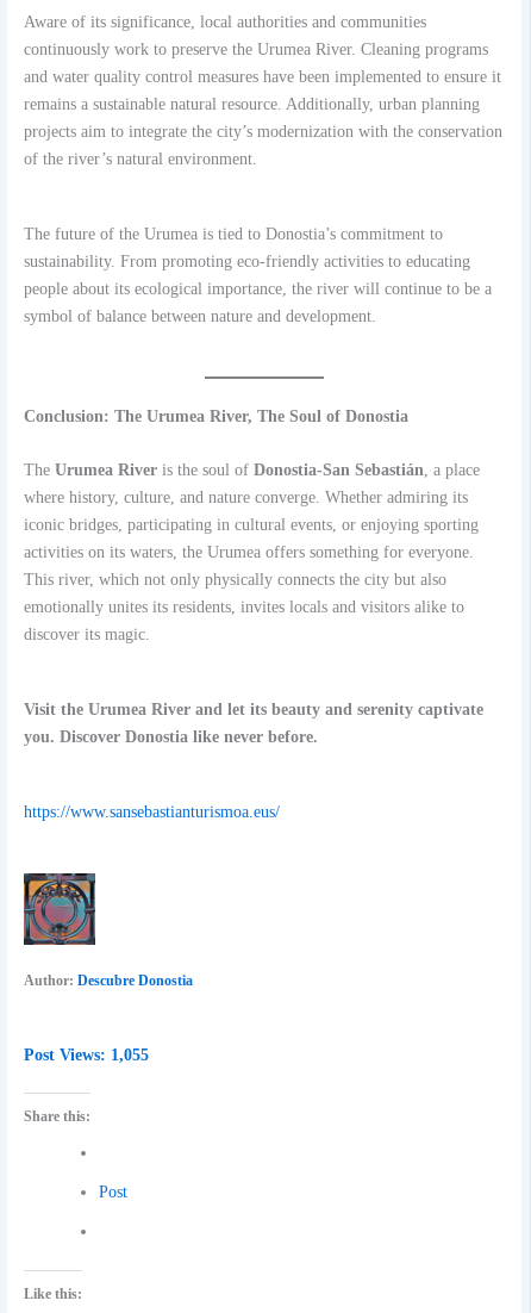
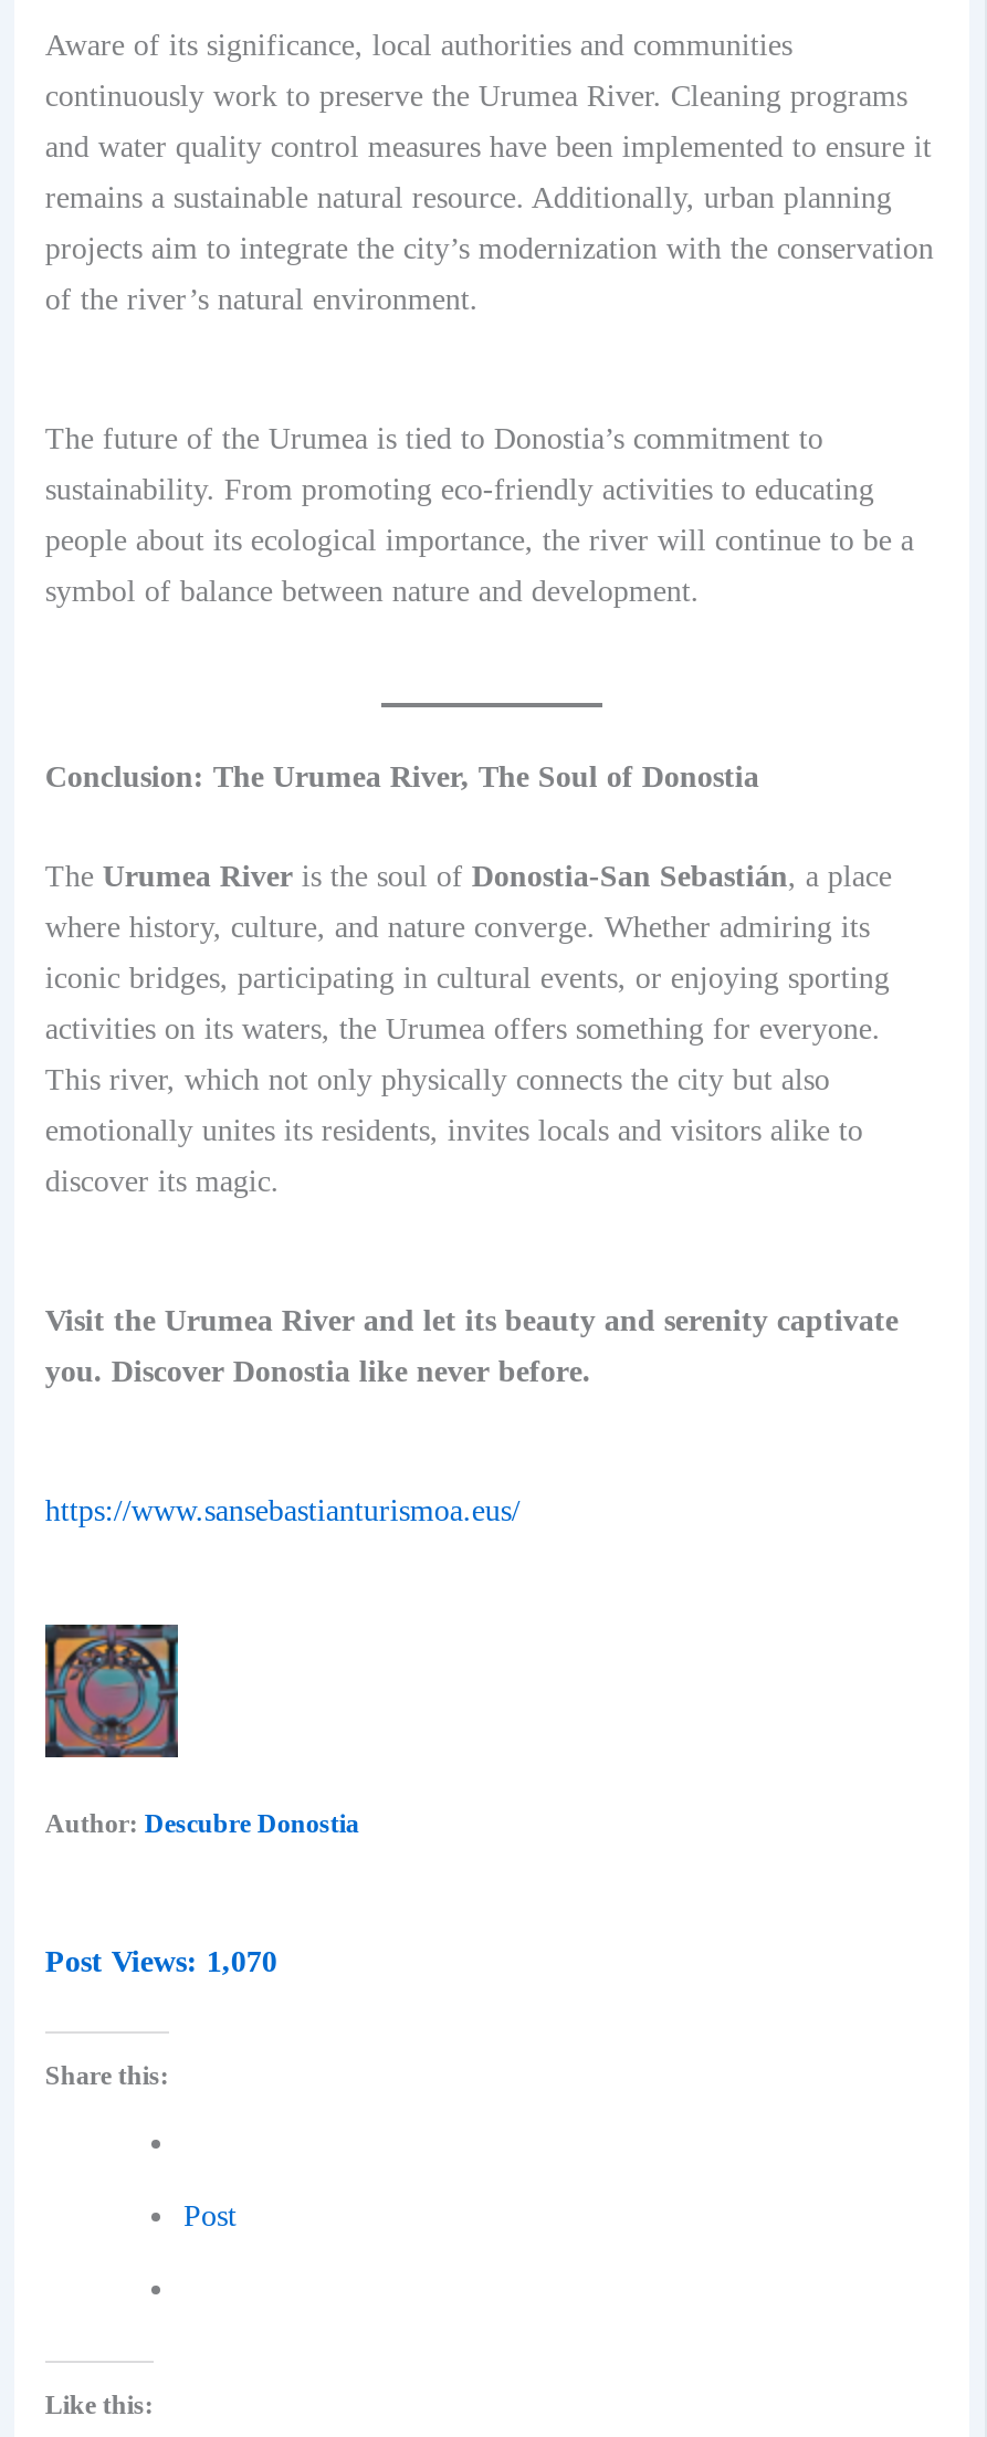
- Post Views: 1,055
+ Post Views: 1,070
